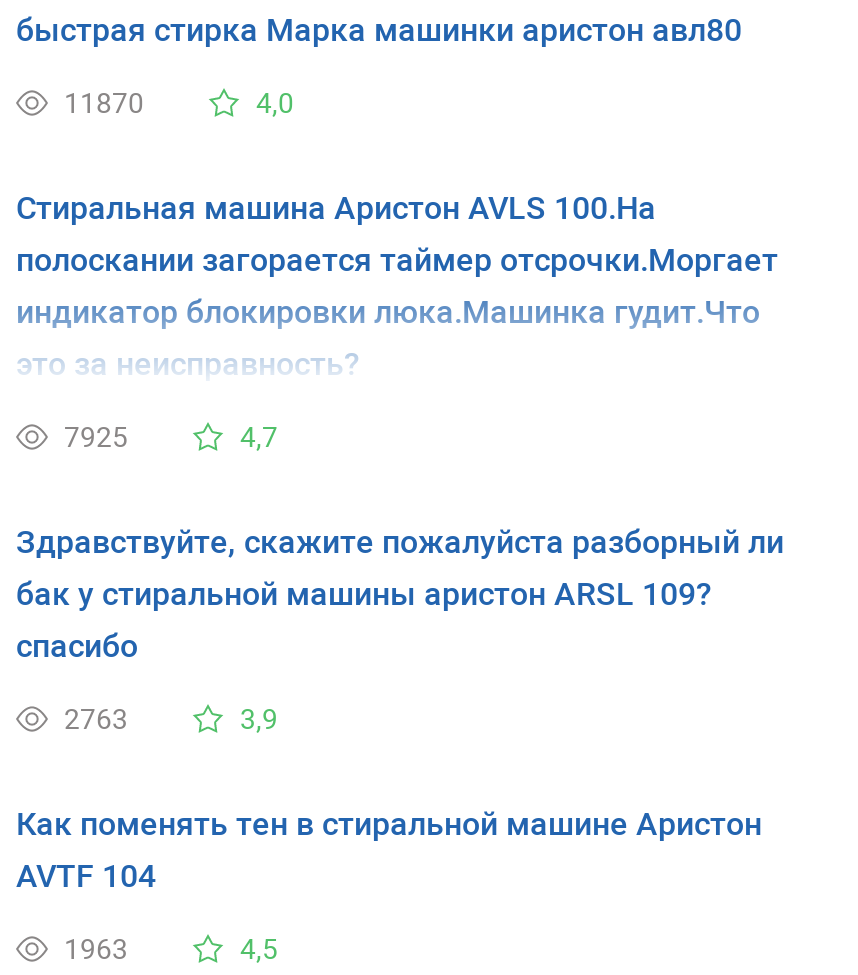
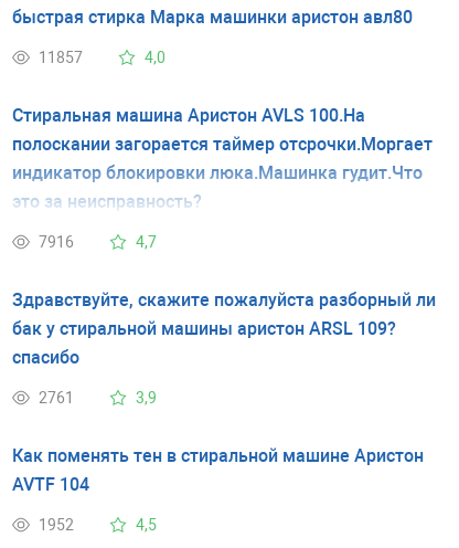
- 11870
+ 11857

- 7925
+ 7916

- 2763
+ 2761

- 1963
+ 1952
